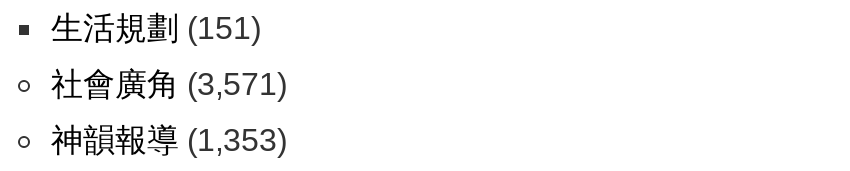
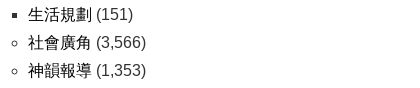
- 社會廣角(3,571)
+ 社會廣角(3,566)
